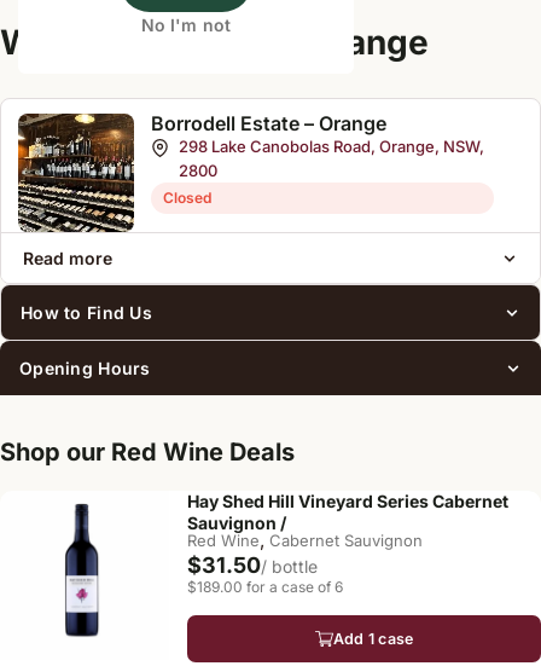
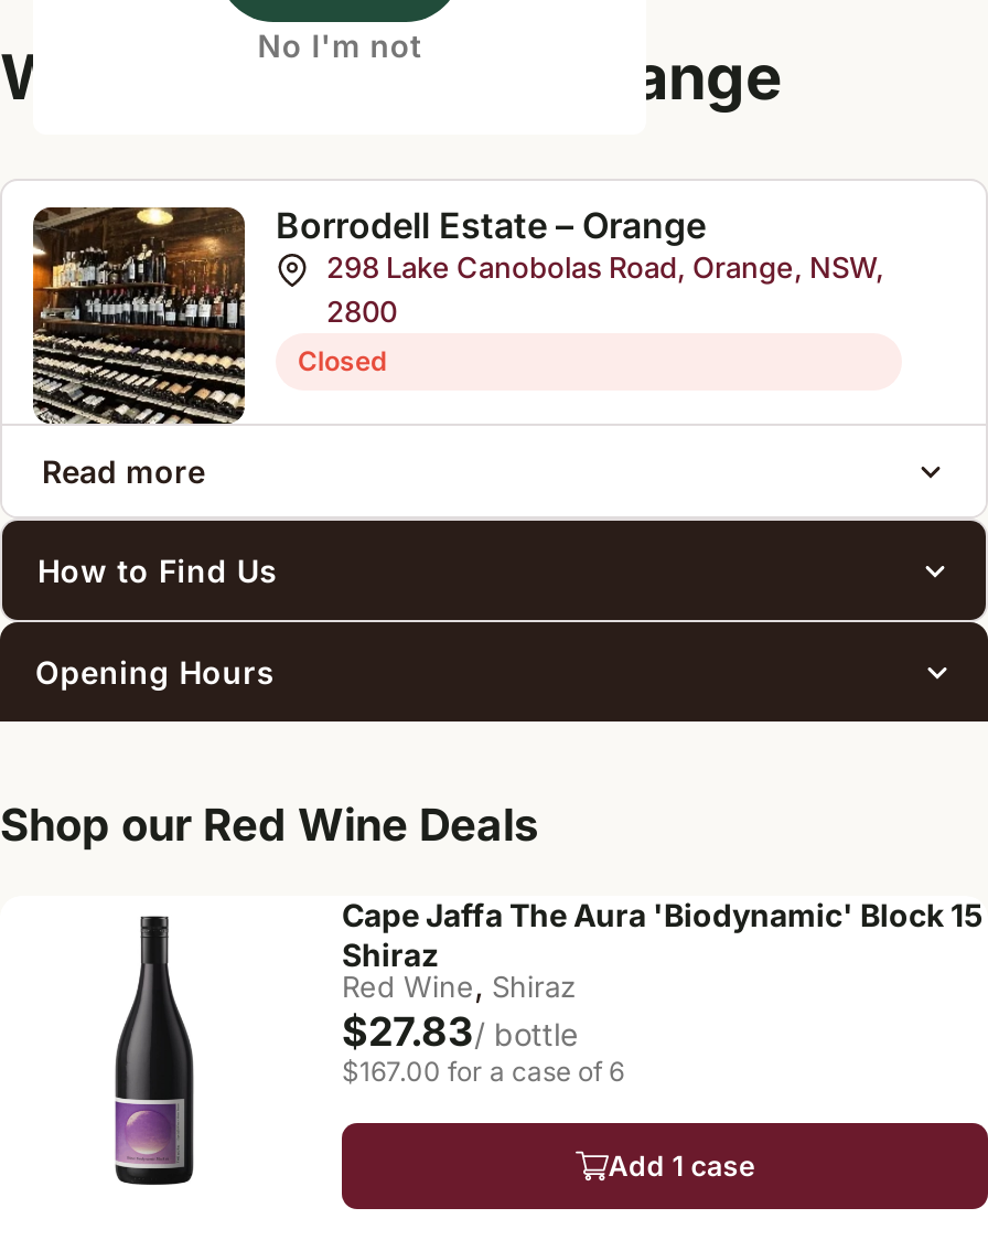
- Hay Shed Hill Vineyard Series Cabernet
- Sauvignon /
- Red Wine, Cabernet Sauvignon
- $31.50 / bottle
- $189.00 for a case of 6
+ Cape Jaffa The Aura 'Biodynamic' Block 15
+ Shiraz
+ Red Wine, Shiraz
+ $27.83 / bottle
+ $167.00 for a case of 6

- [image]
+ [image]
